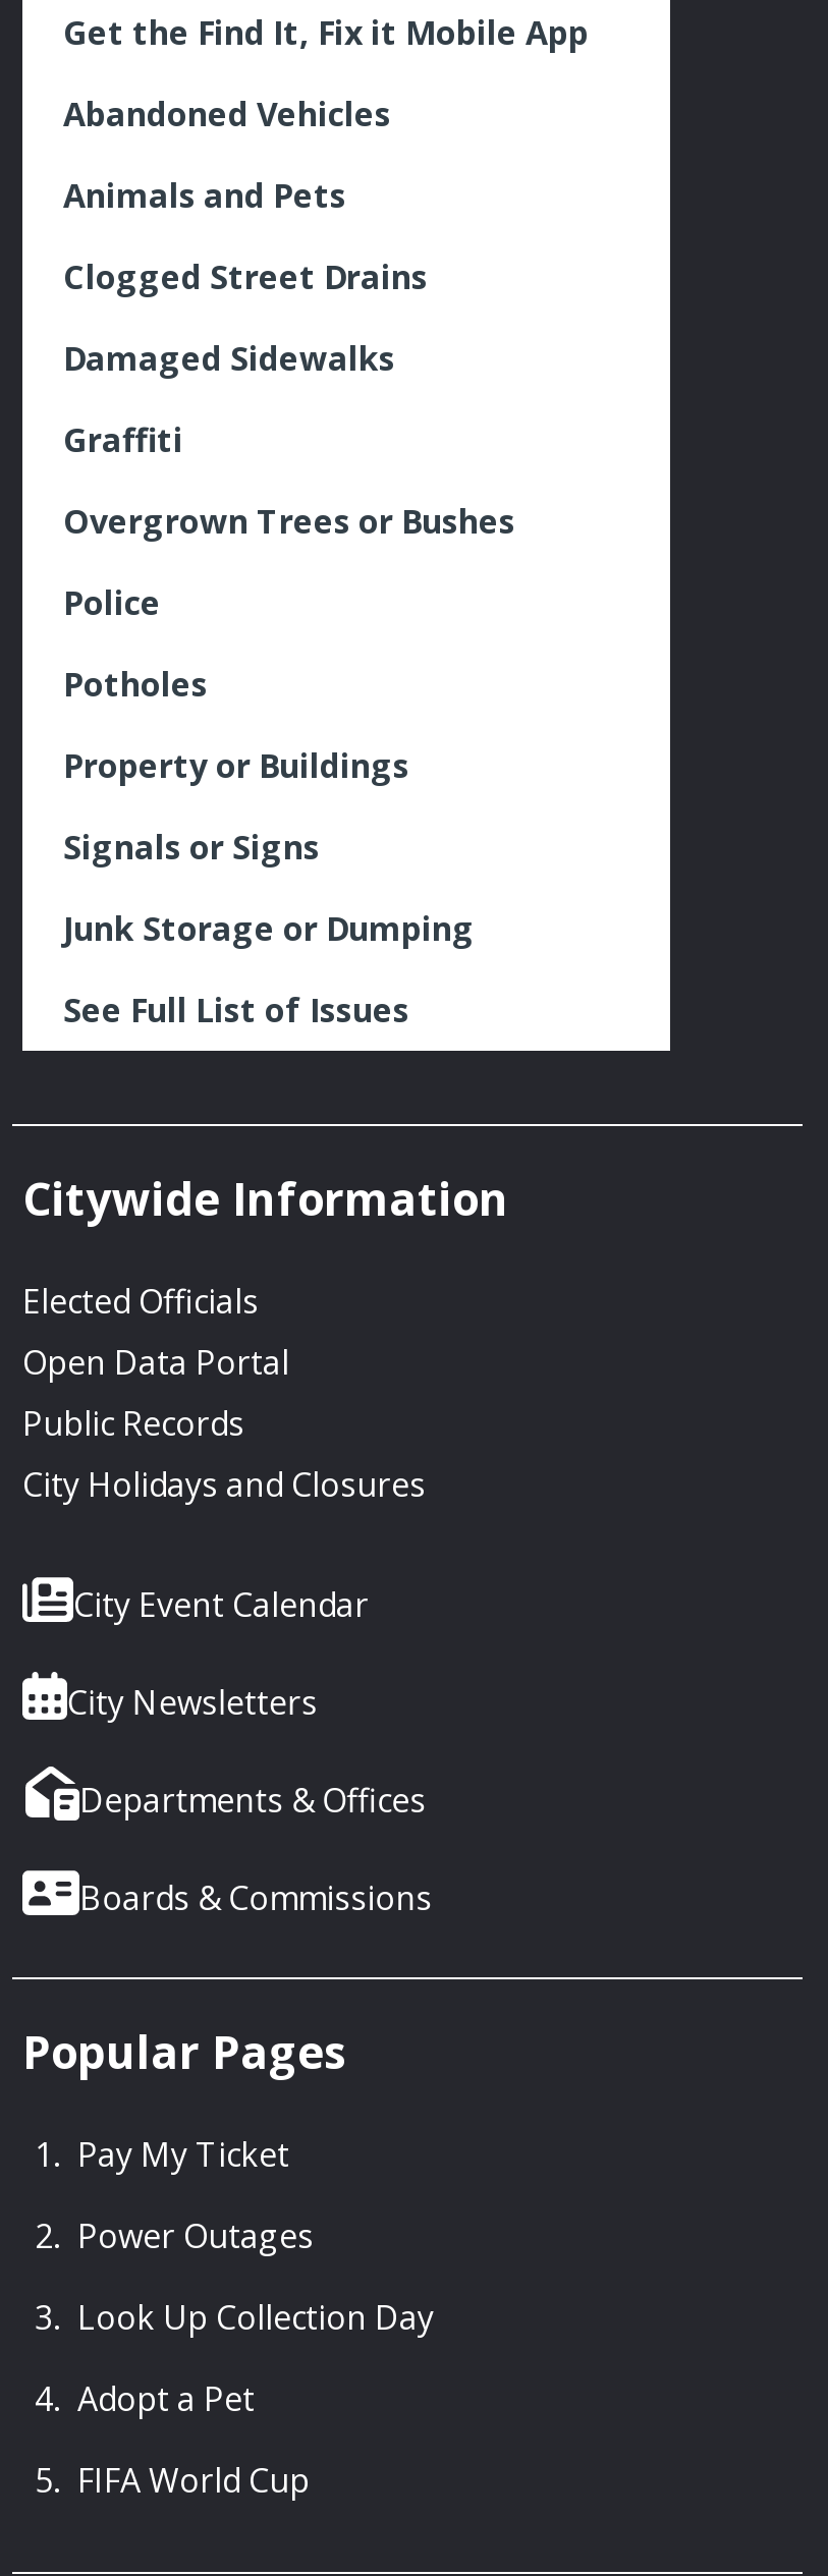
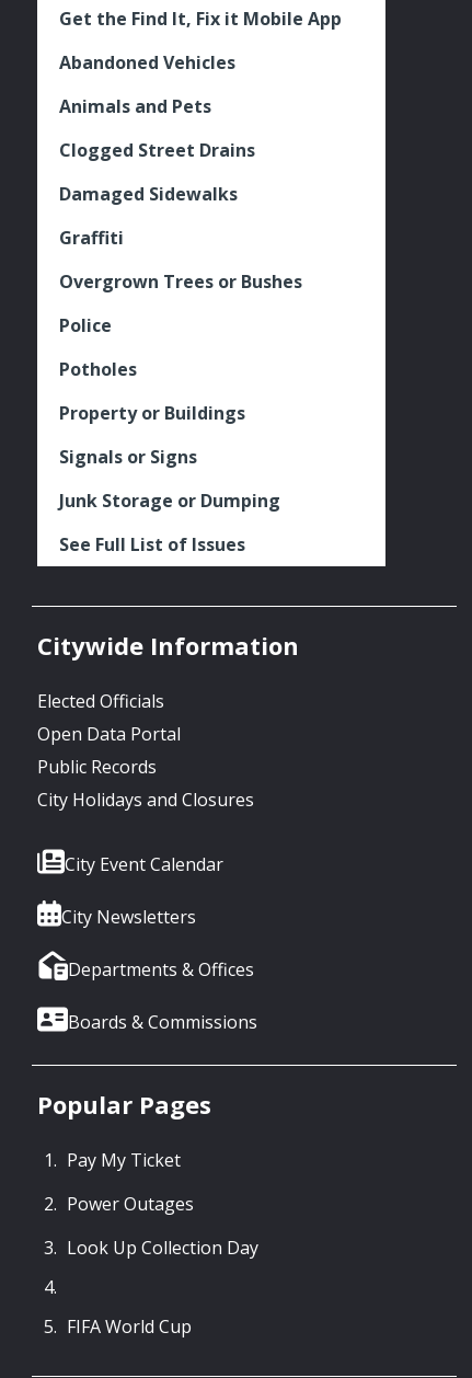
- Adopt a Pet
